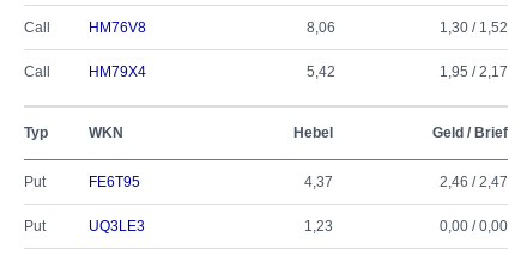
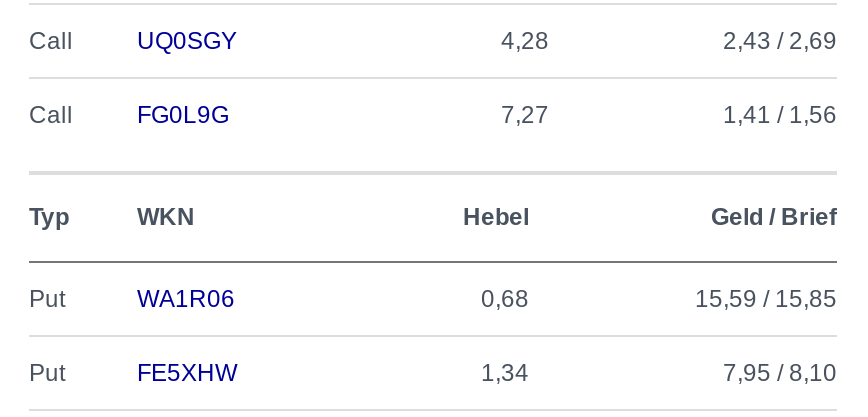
- HM76V8
- 8,06
- 1,30 / 1,52
+ UQ0SGY
+ 4,28
+ 2,43 / 2,69

- HM79X4
- 5,42
- 1,95 / 2,17
+ FG0L9G
+ 7,27
+ 1,41 / 1,56

- FE6T95
- 4,37
- 2,46 / 2,47
+ WA1R06
+ 0,68
+ 15,59 / 15,85

- UQ3LE3
- 1,23
- 0,00 / 0,00
+ FE5XHW
+ 1,34
+ 7,95 / 8,10
